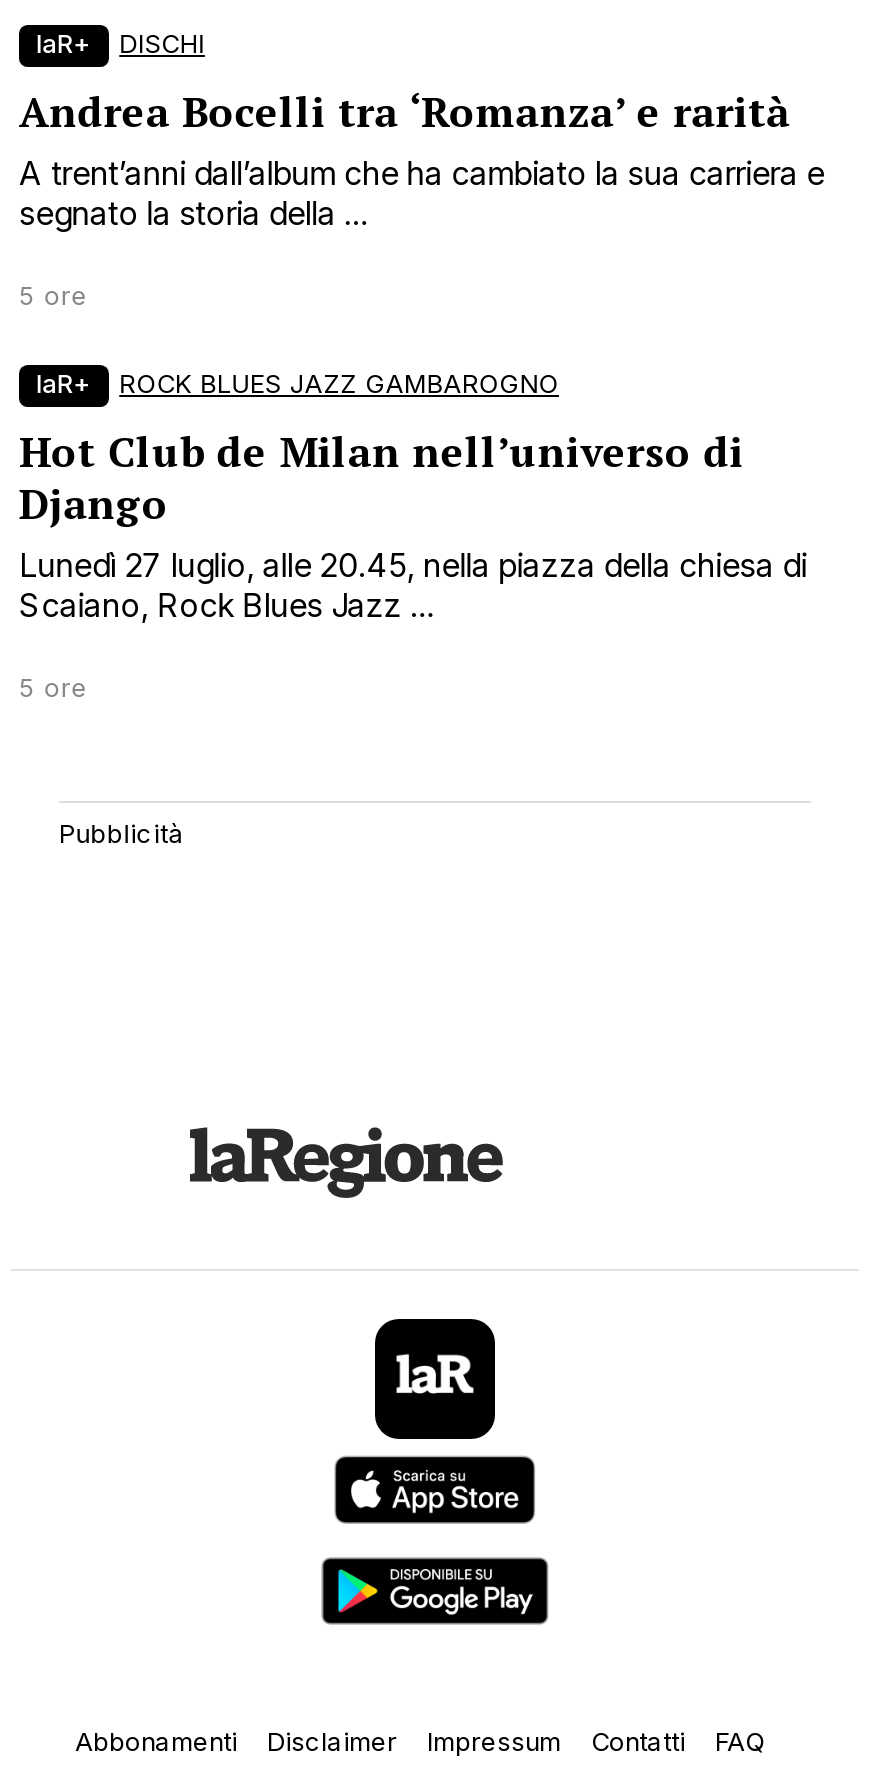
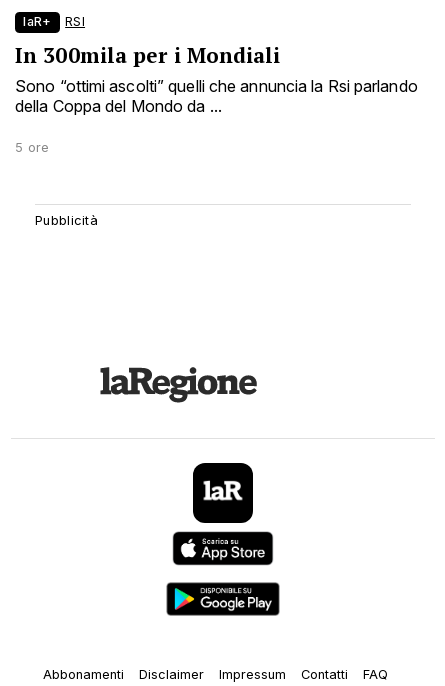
- DISCHI
- Andrea Bocelli tra ‘Romanza’ e rarità
- A trent’anni dall’album che ha cambiato la sua carriera e
- segnato la storia della ...
- 5 ore
- laR+
- ROCK BLUES JAZZ GAMBAROGNO
- Hot Club de Milan nell’universo di
- Django
- Lunedì 27 luglio, alle 20.45, nella piazza della chiesa di
- Scaiano, Rock Blues Jazz ...
+ RSI
+ In 300mila per i Mondiali
+ Sono “ottimi ascolti” quelli che annuncia la Rsi parlando
+ della Coppa del Mondo da ...
